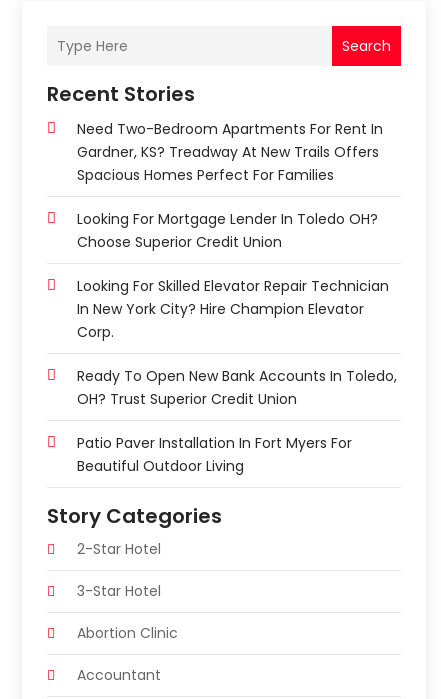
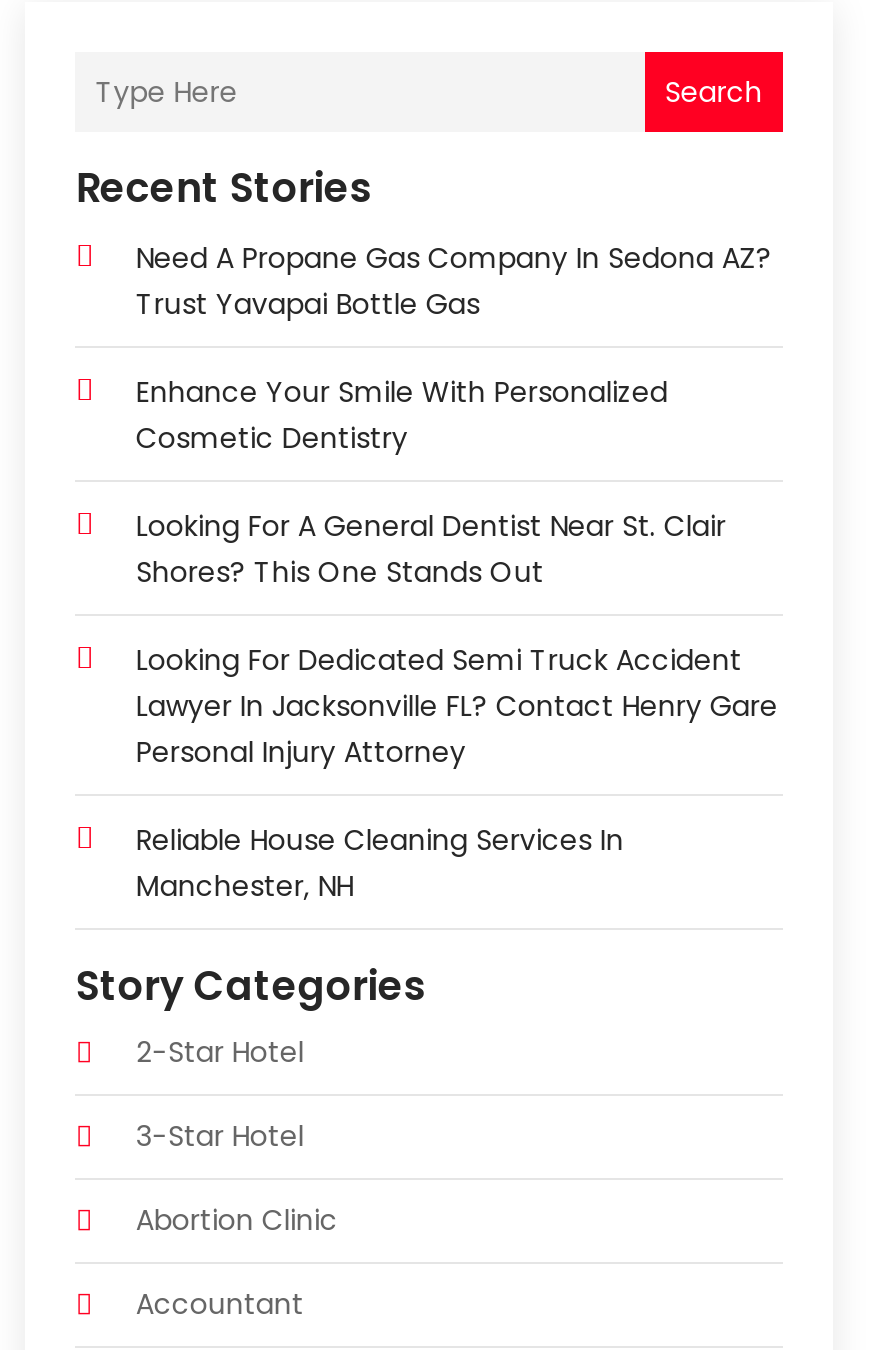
- Need Two-Bedroom Apartments For Rent In
- Gardner, KS? Treadway At New Trails Offers
- Spacious Homes Perfect For Families
+ Need A Propane Gas Company In Sedona AZ?
+ Trust Yavapai Bottle Gas

- Looking For Mortgage Lender In Toledo OH?
- Choose Superior Credit Union
+ Enhance Your Smile With Personalized
+ Cosmetic Dentistry

- Looking For Skilled Elevator Repair Technician
- In New York City? Hire Champion Elevator
- Corp.
+ Looking For A General Dentist Near St. Clair
+ Shores? This One Stands Out

- Ready To Open New Bank Accounts In Toledo,
- OH? Trust Superior Credit Union
+ Looking For Dedicated Semi Truck Accident
+ Lawyer In Jacksonville FL? Contact Henry Gare
+ Personal Injury Attorney

- Patio Paver Installation In Fort Myers For
- Beautiful Outdoor Living
+ Reliable House Cleaning Services In
+ Manchester, NH
